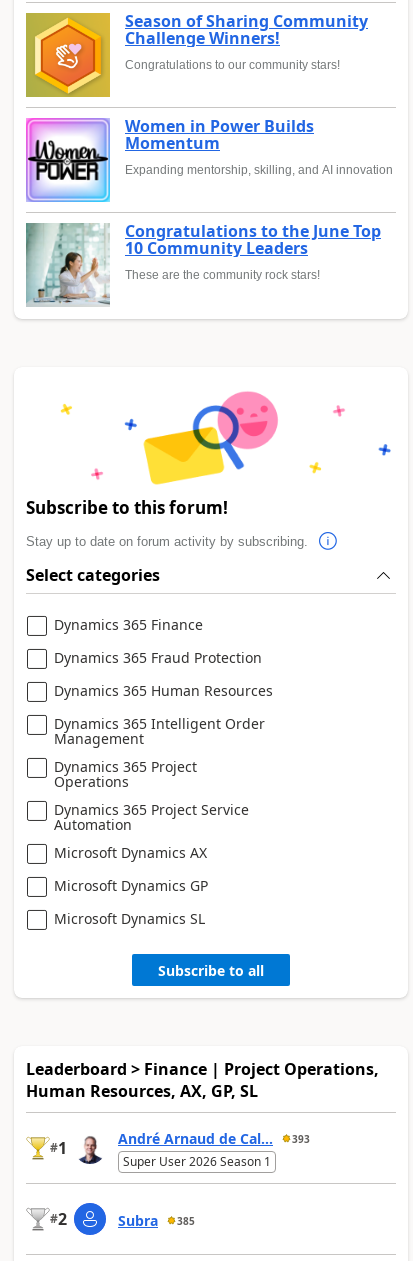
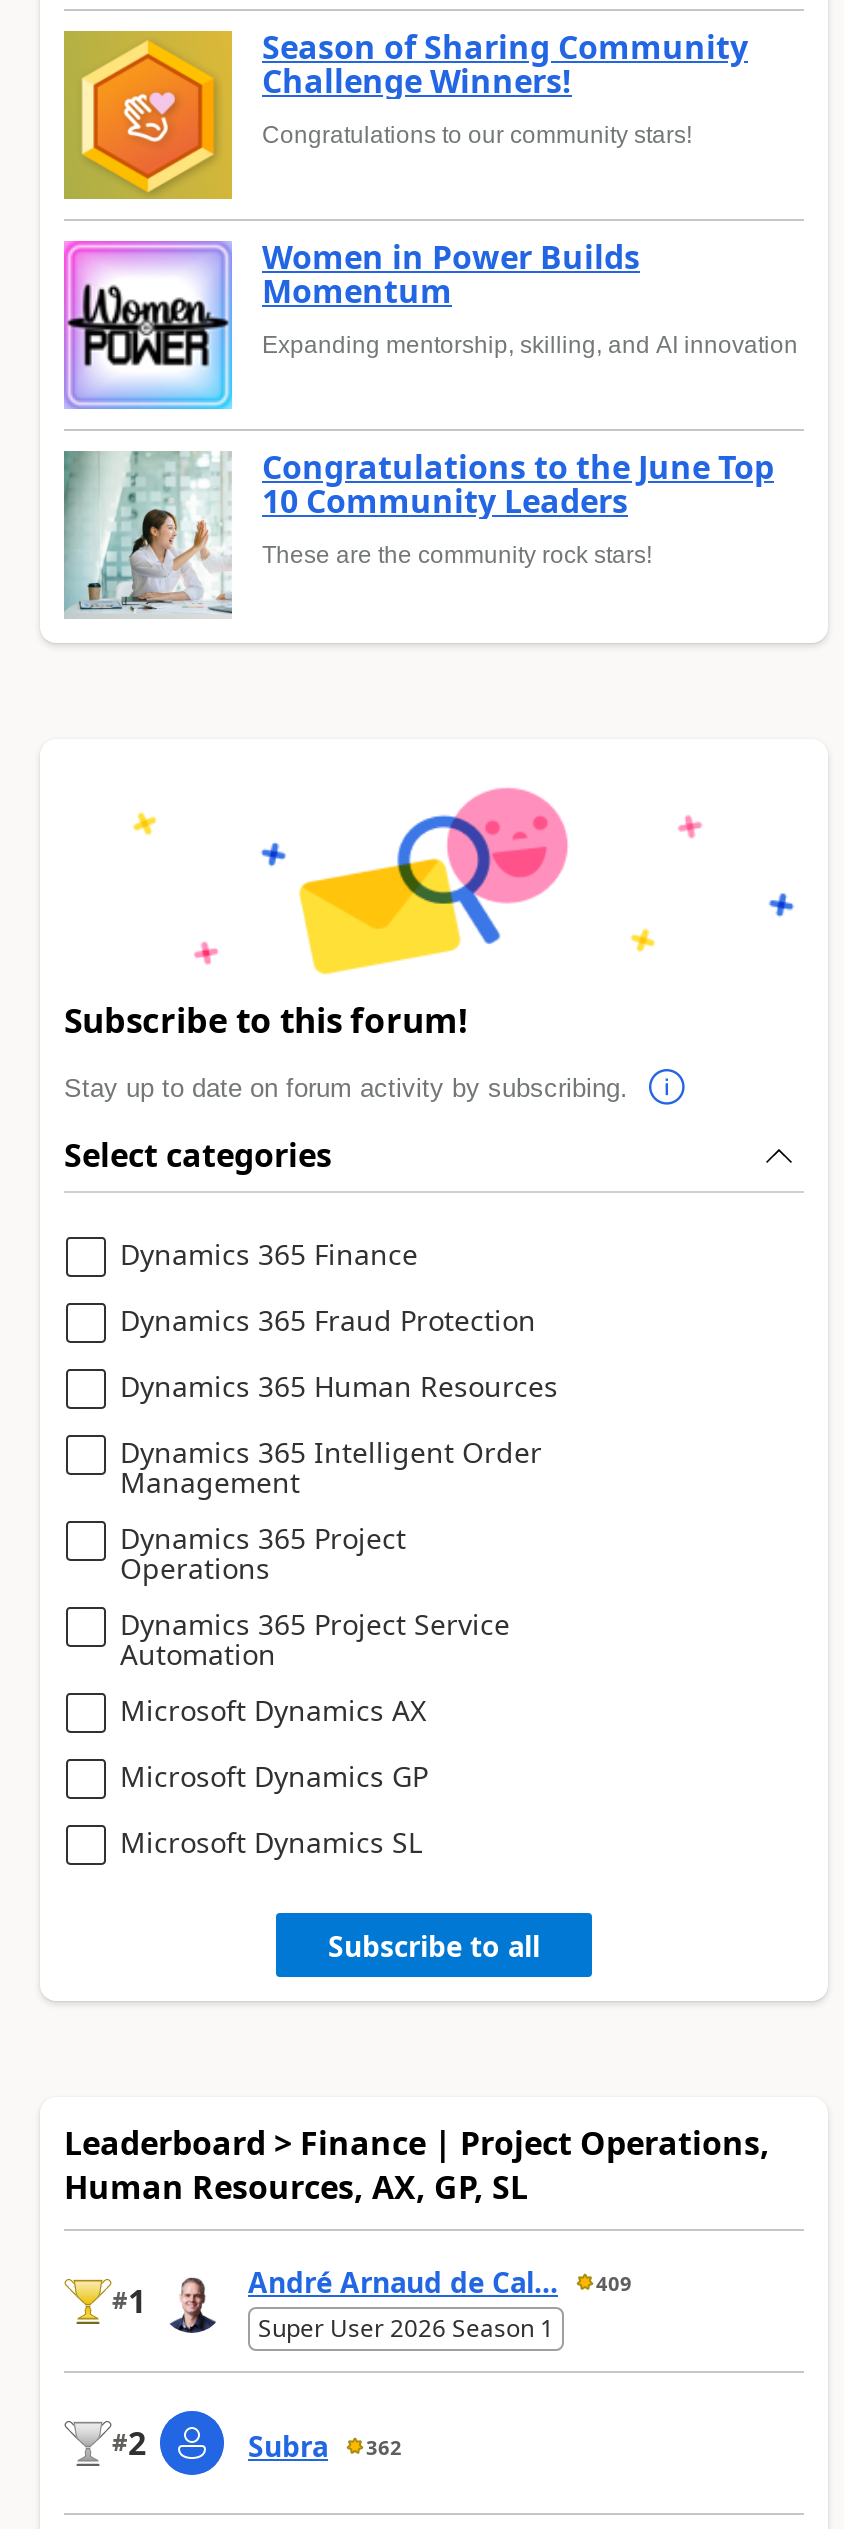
- André Arnaud de Cal... 393
+ André Arnaud de Cal... 409

- Subra 385
+ Subra 362
